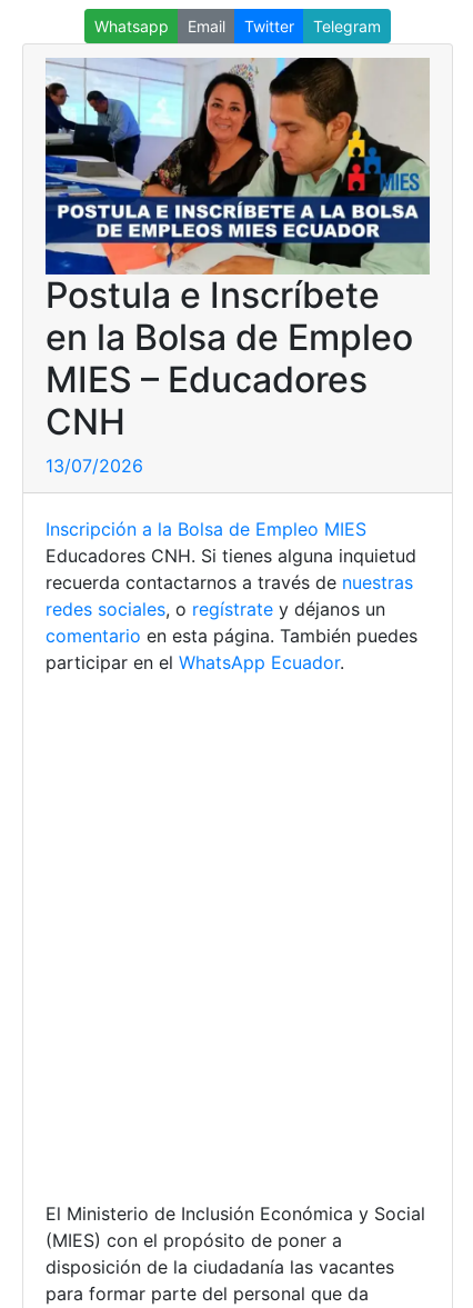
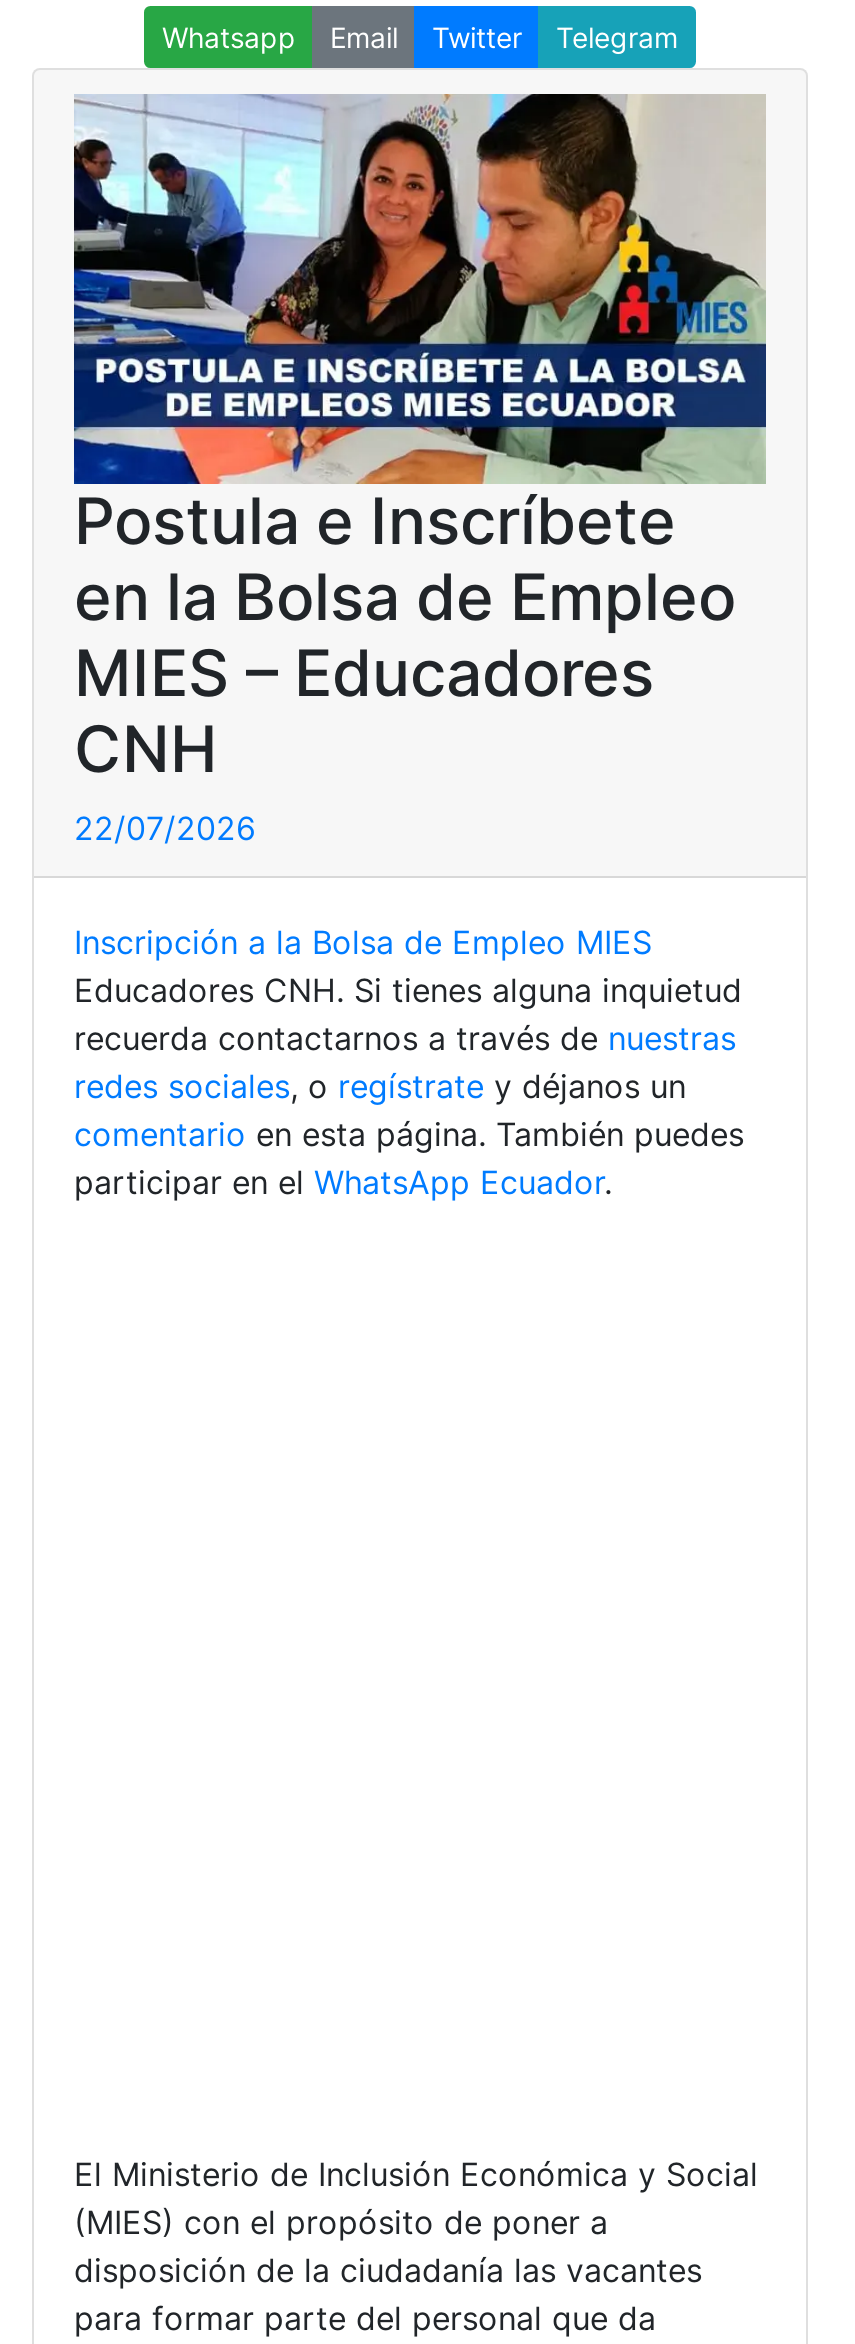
- 13/07/2026
+ 22/07/2026
